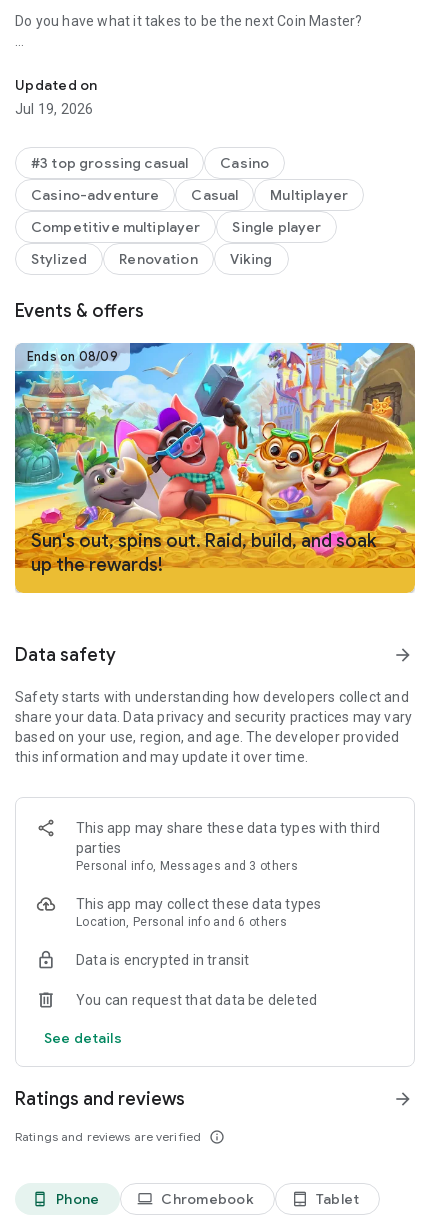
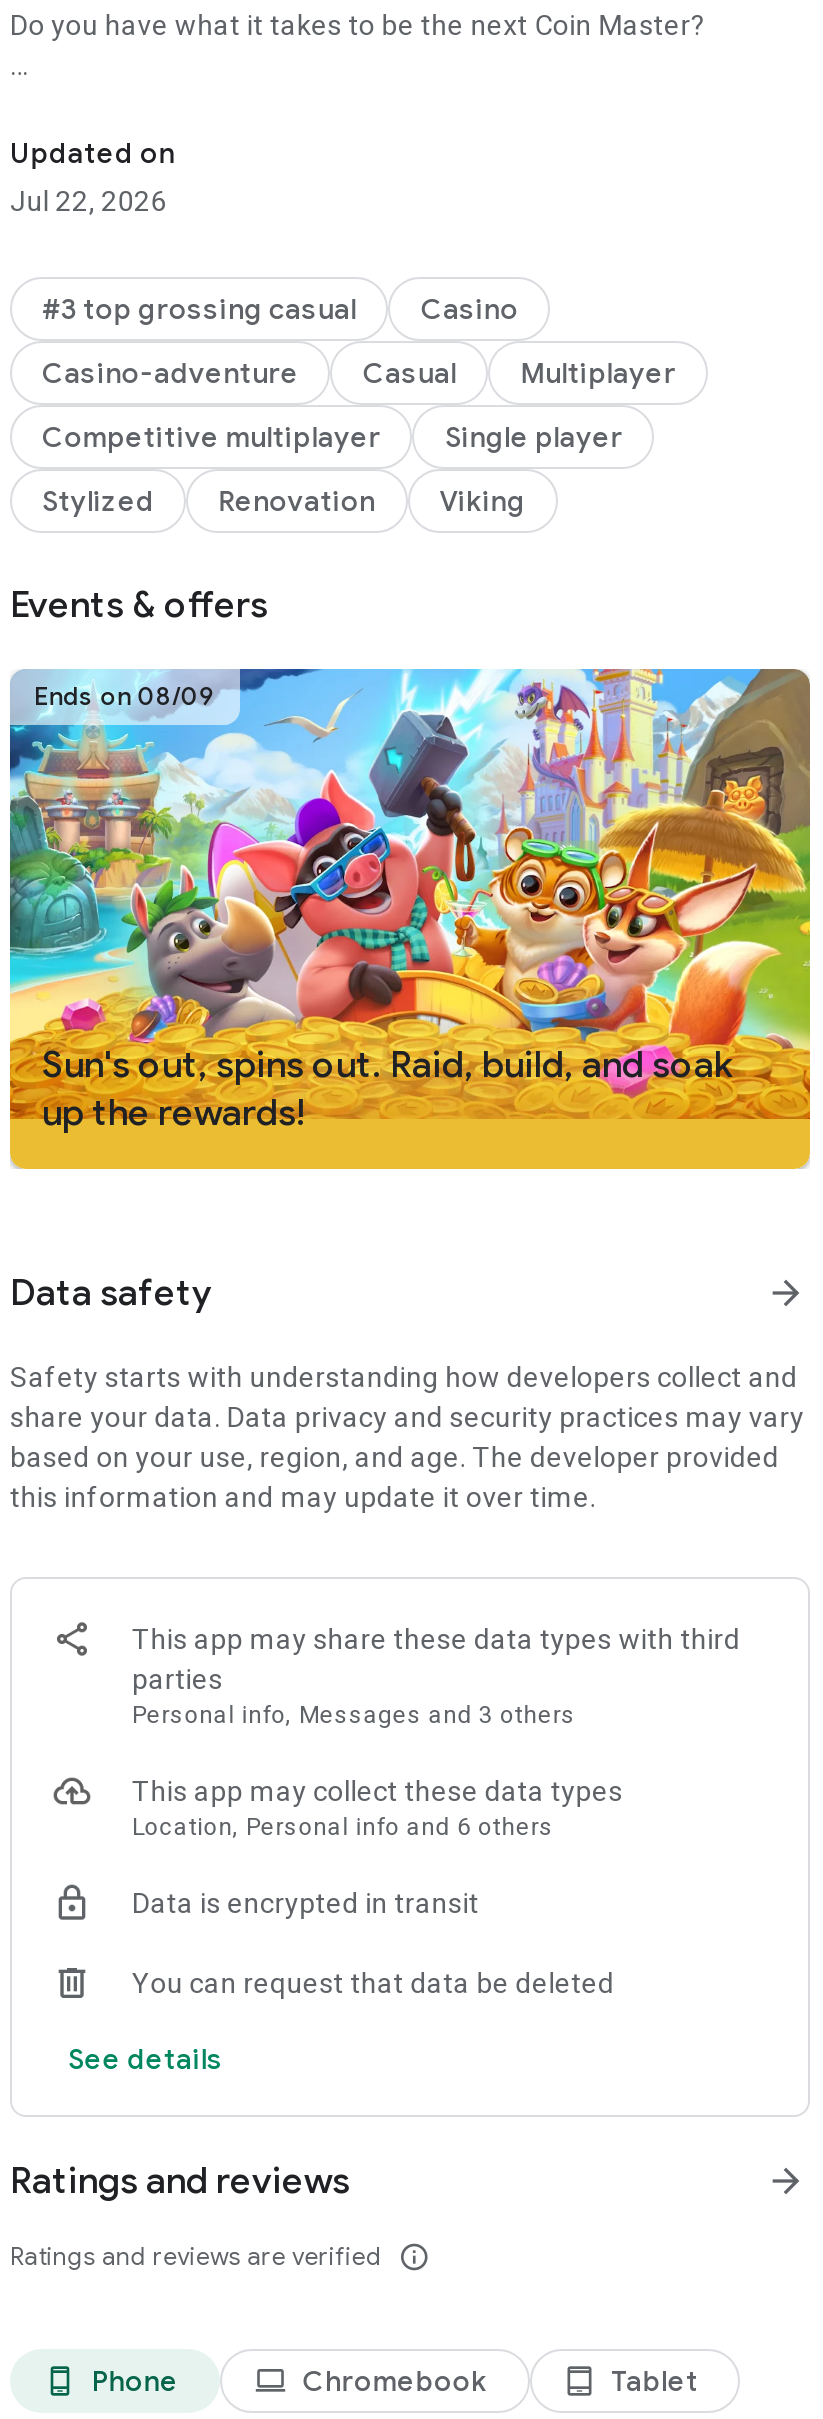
- Jul 19, 2026
+ Jul 22, 2026
